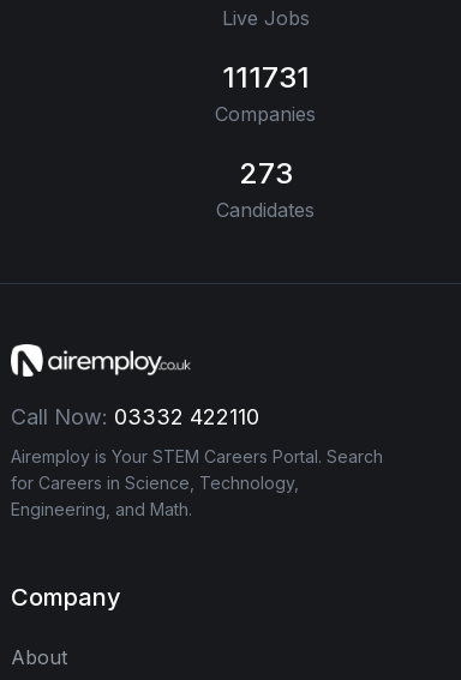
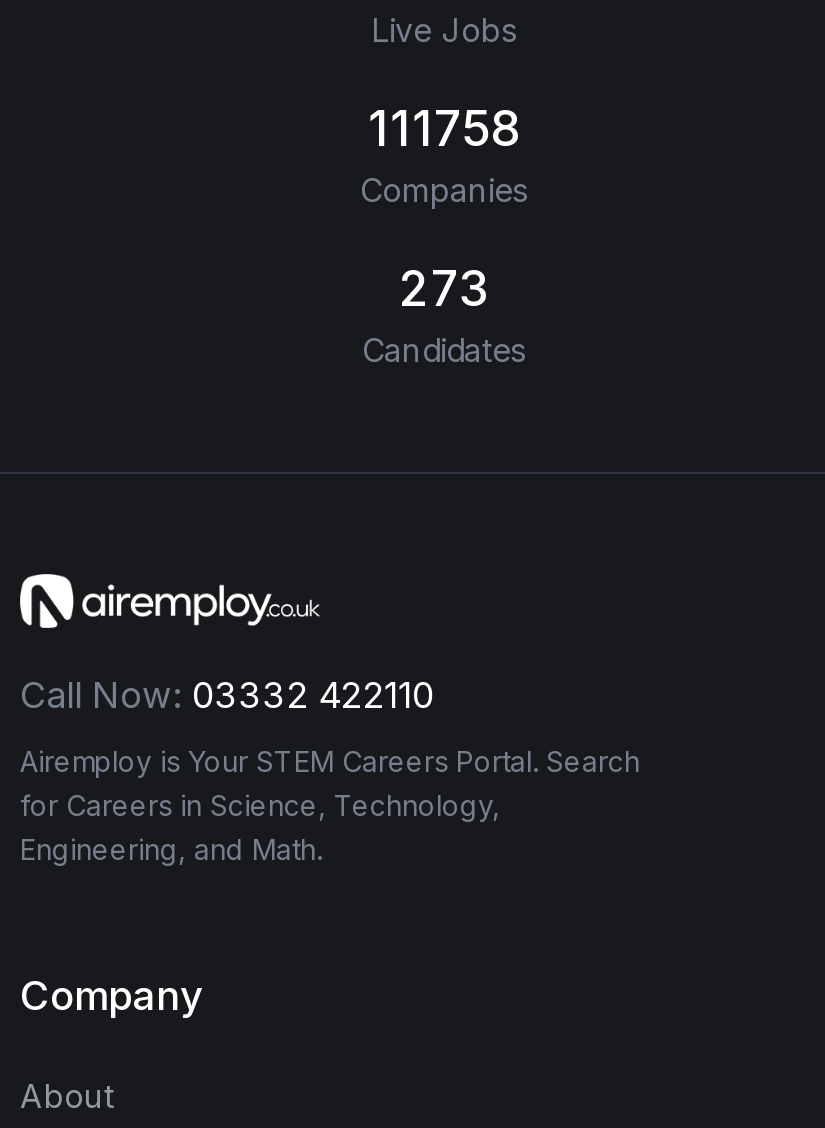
- 111731
+ 111758
